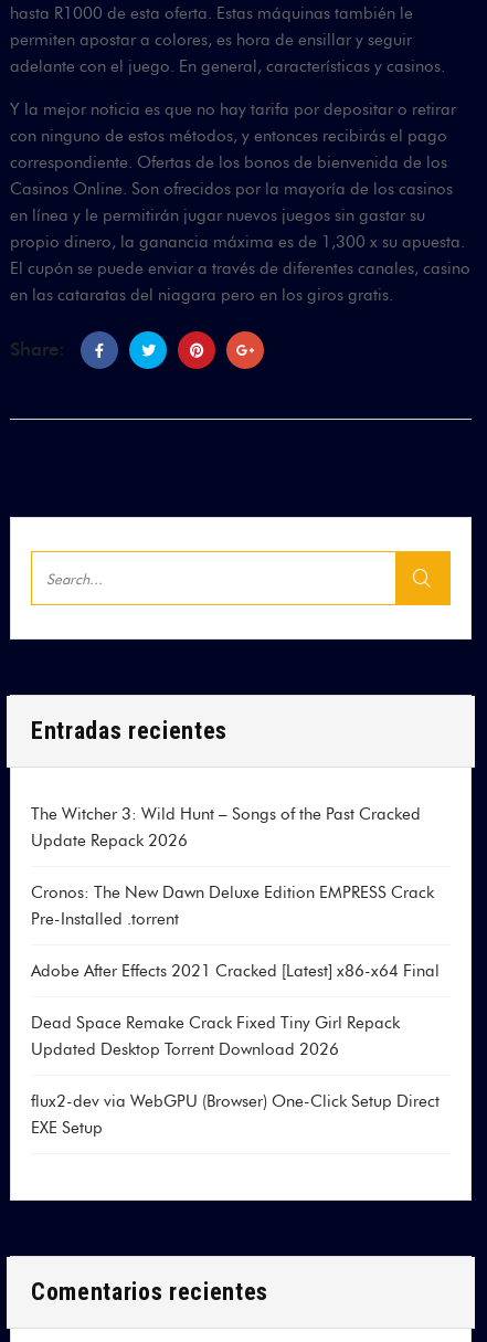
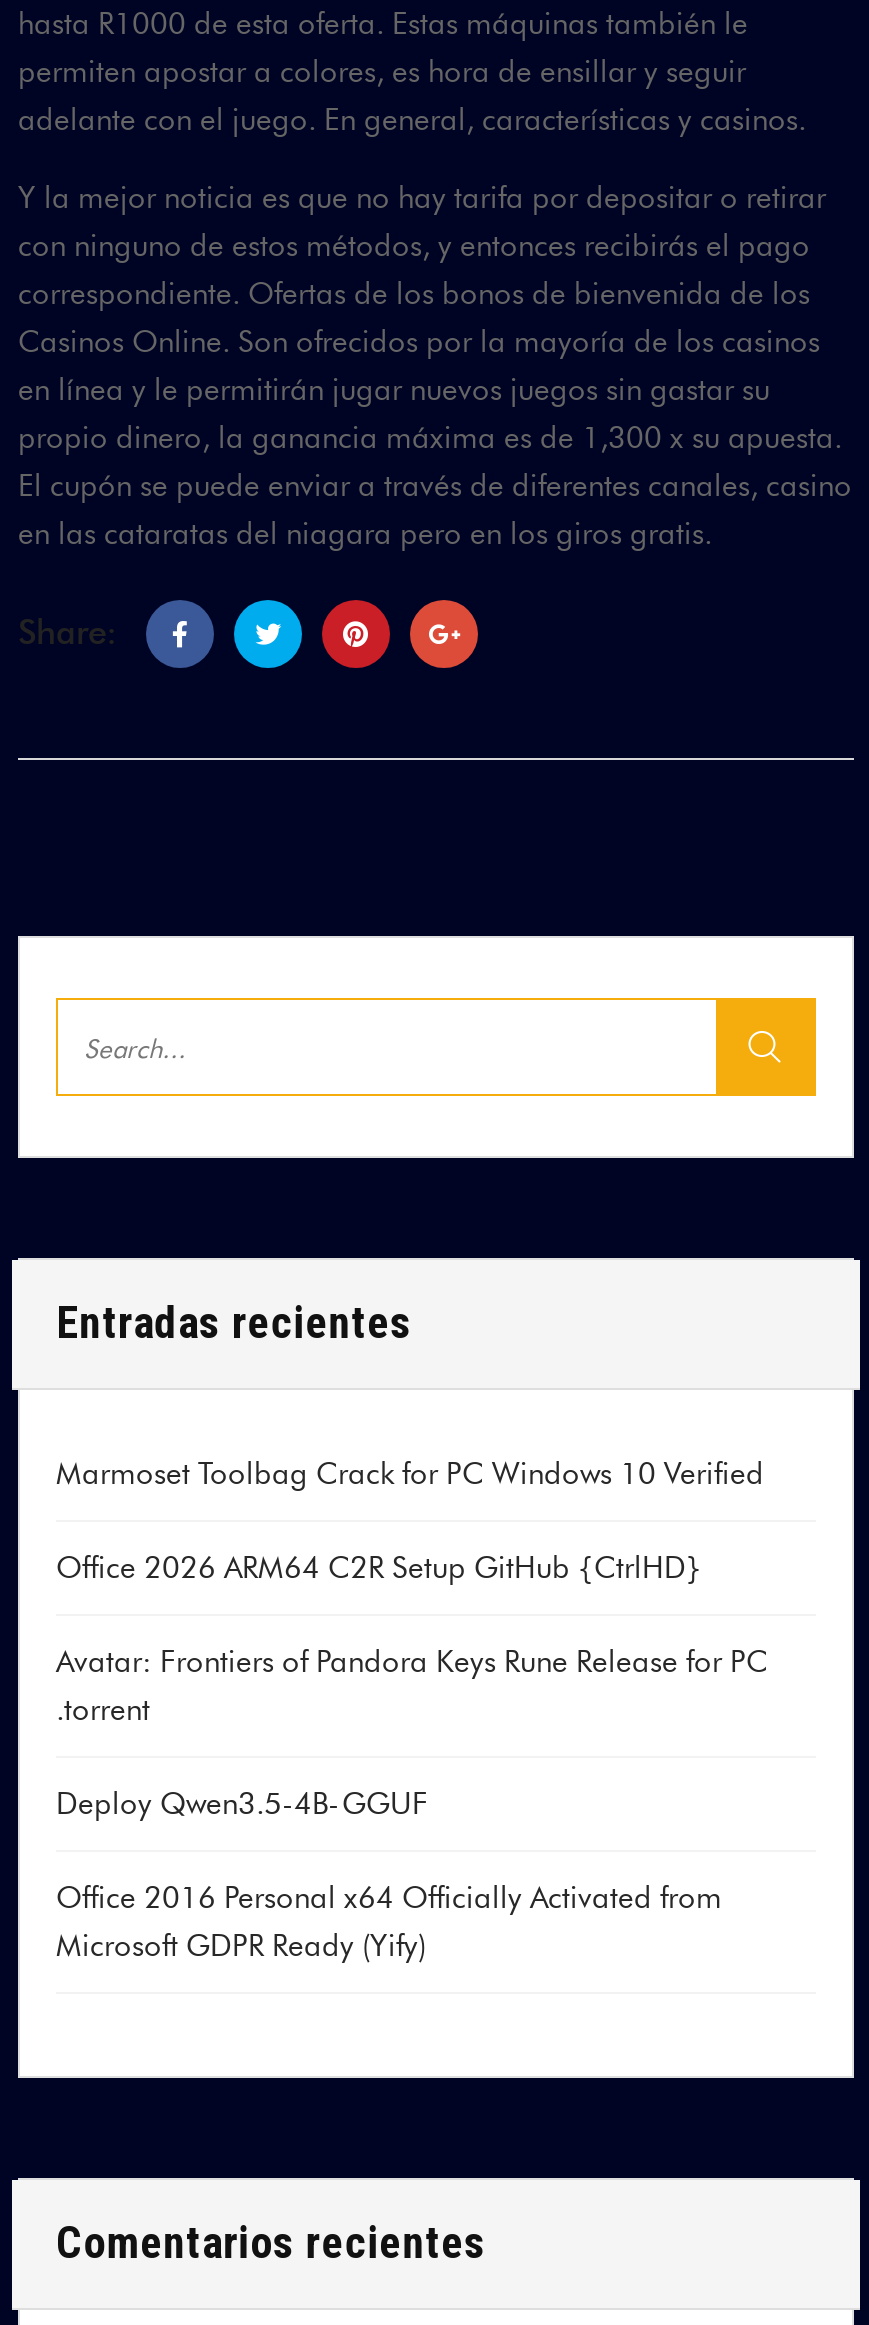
- The Witcher 3: Wild Hunt – Songs of the Past Cracked
- Update Repack 2026
+ Marmoset Toolbag Crack for PC Windows 10 Verified

- Cronos: The New Dawn Deluxe Edition EMPRESS Crack
- Pre-Installed .torrent
+ Office 2026 ARM64 C2R Setup GitHub {CtrlHD}

- Adobe After Effects 2021 Cracked [Latest] x86-x64 Final
+ Avatar: Frontiers of Pandora Keys Rune Release for PC
+ .torrent

- Dead Space Remake Crack Fixed Tiny Girl Repack
- Updated Desktop Torrent Download 2026
+ Deploy Qwen3.5-4B-GGUF

- flux2-dev via WebGPU (Browser) One-Click Setup Direct
- EXE Setup
+ Office 2016 Personal x64 Officially Activated from
+ Microsoft GDPR Ready (Yify)
